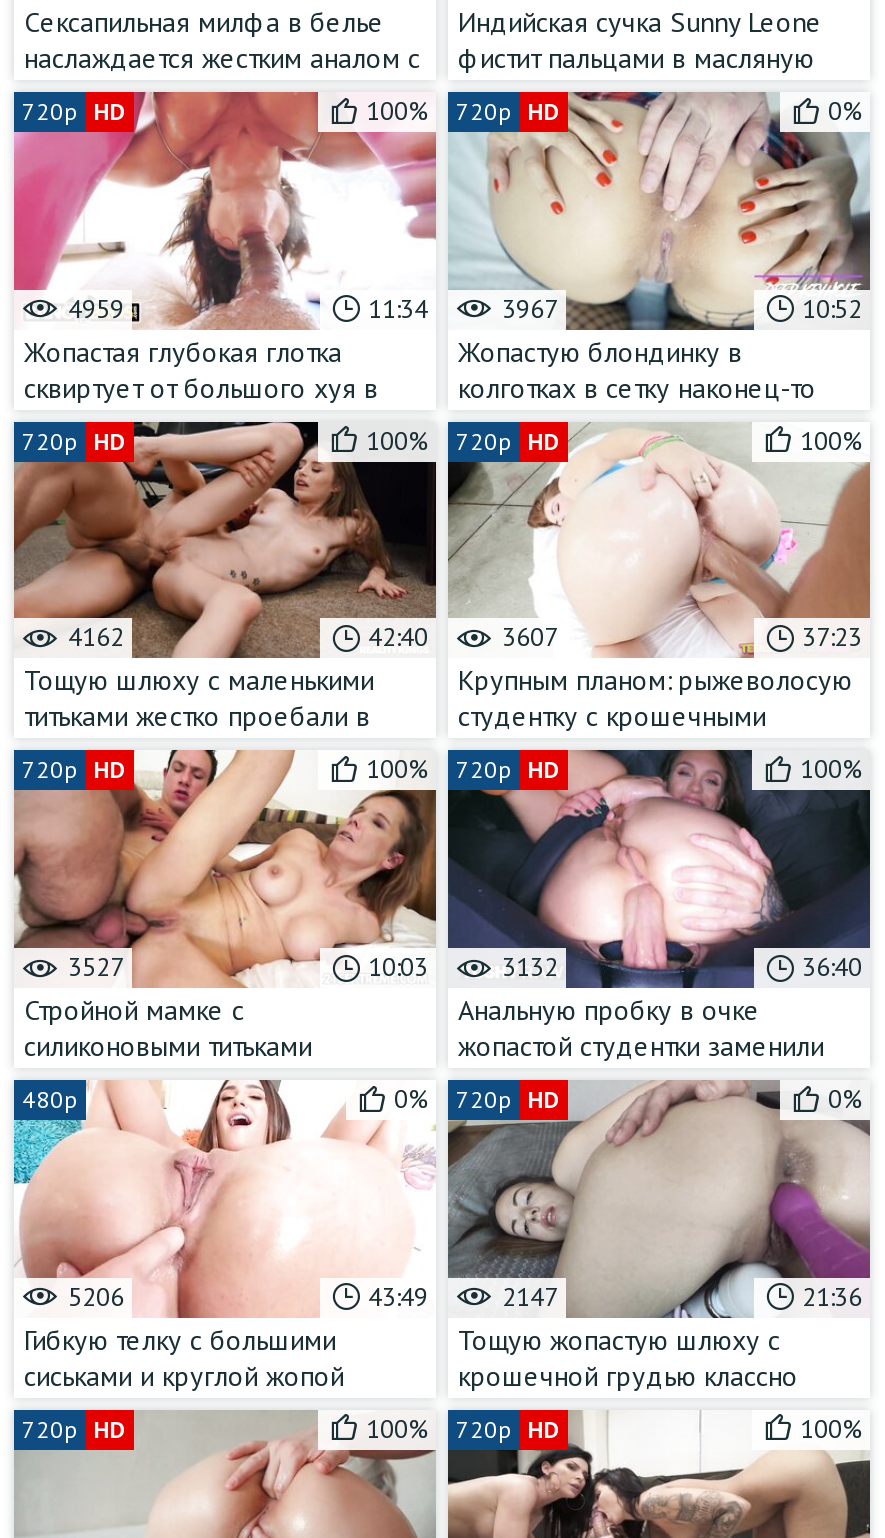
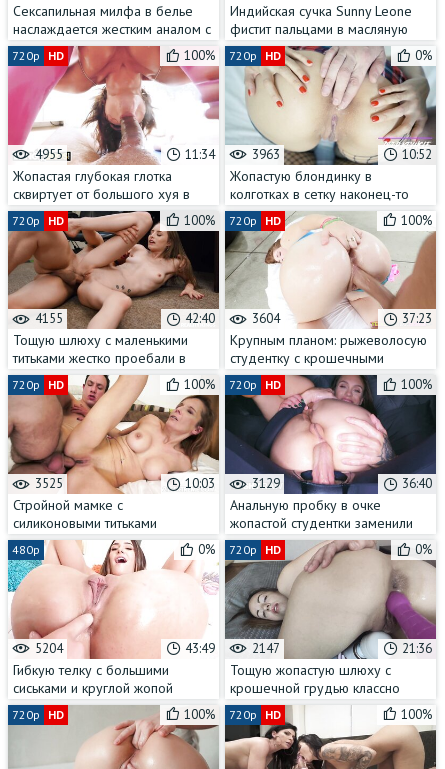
- 4959
+ 4955

- 11:34 3967
+ 11:34 3963

- 4162
+ 4155

- 42:40 3607
+ 42:40 3604

- 3527
+ 3525

- 10:03 3132
+ 10:03 3129

- 5206
+ 5204
